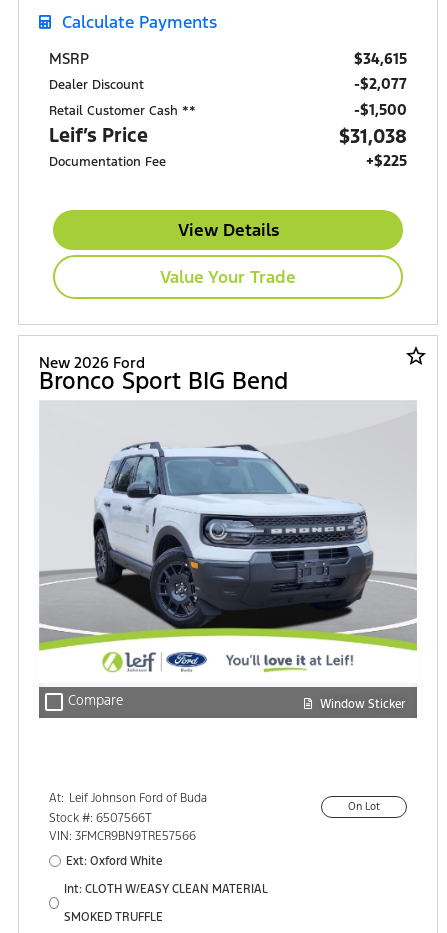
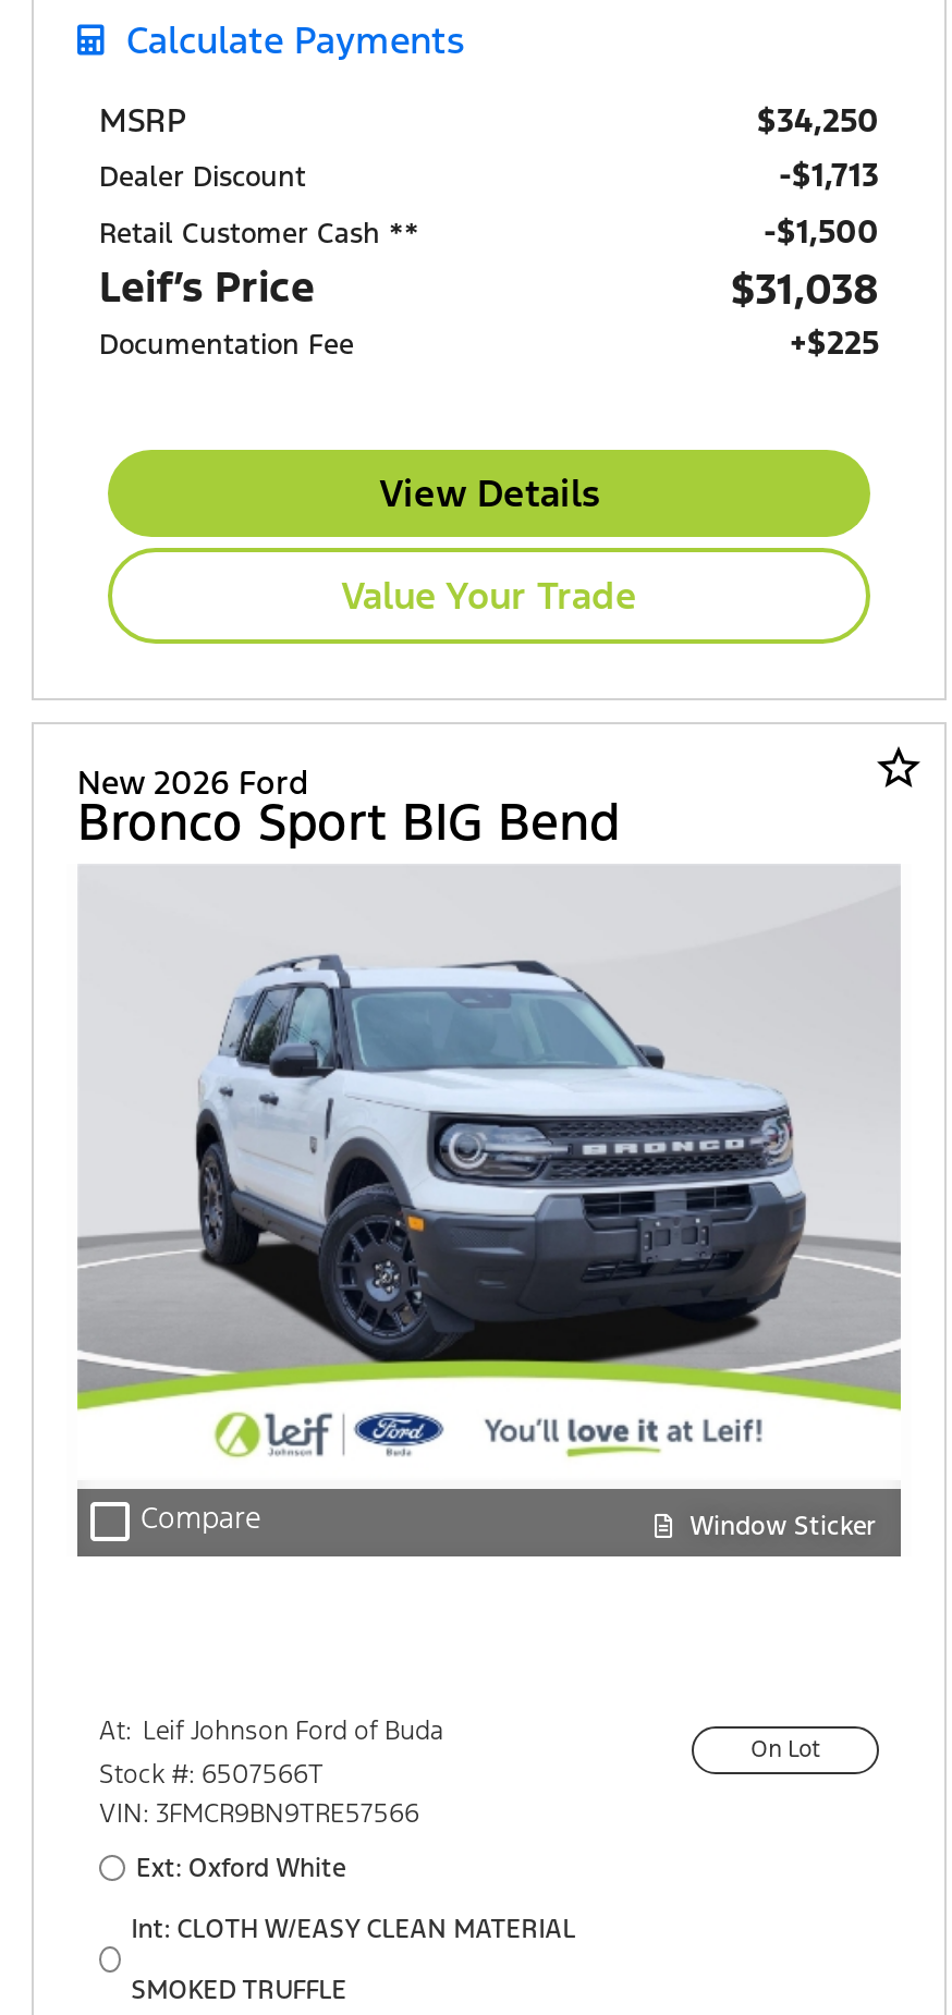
- $34,615
+ $34,250

- -$2,077
+ -$1,713
